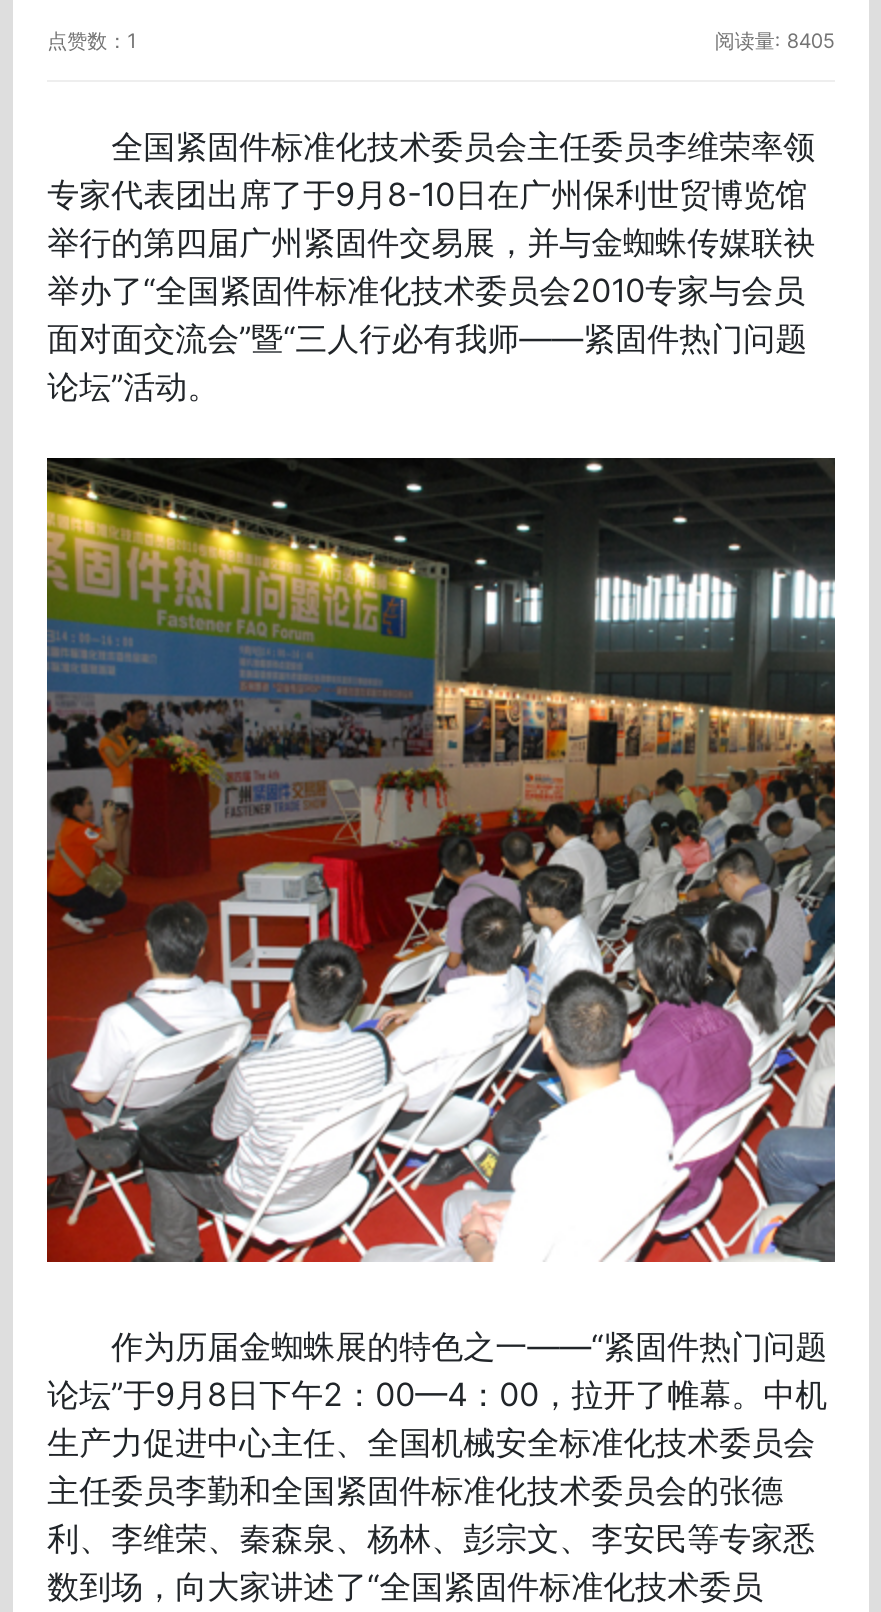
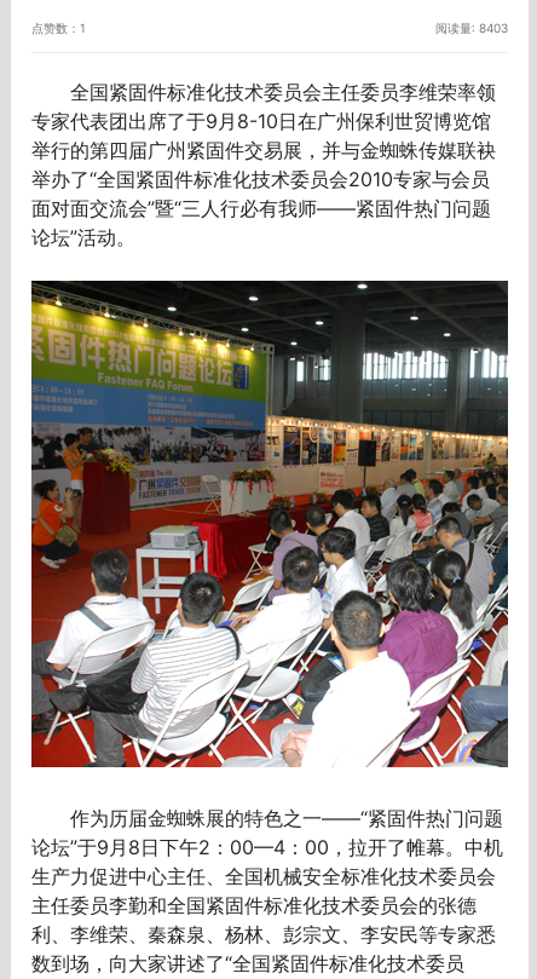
- 阅读量: 8405
+ 阅读量: 8403
